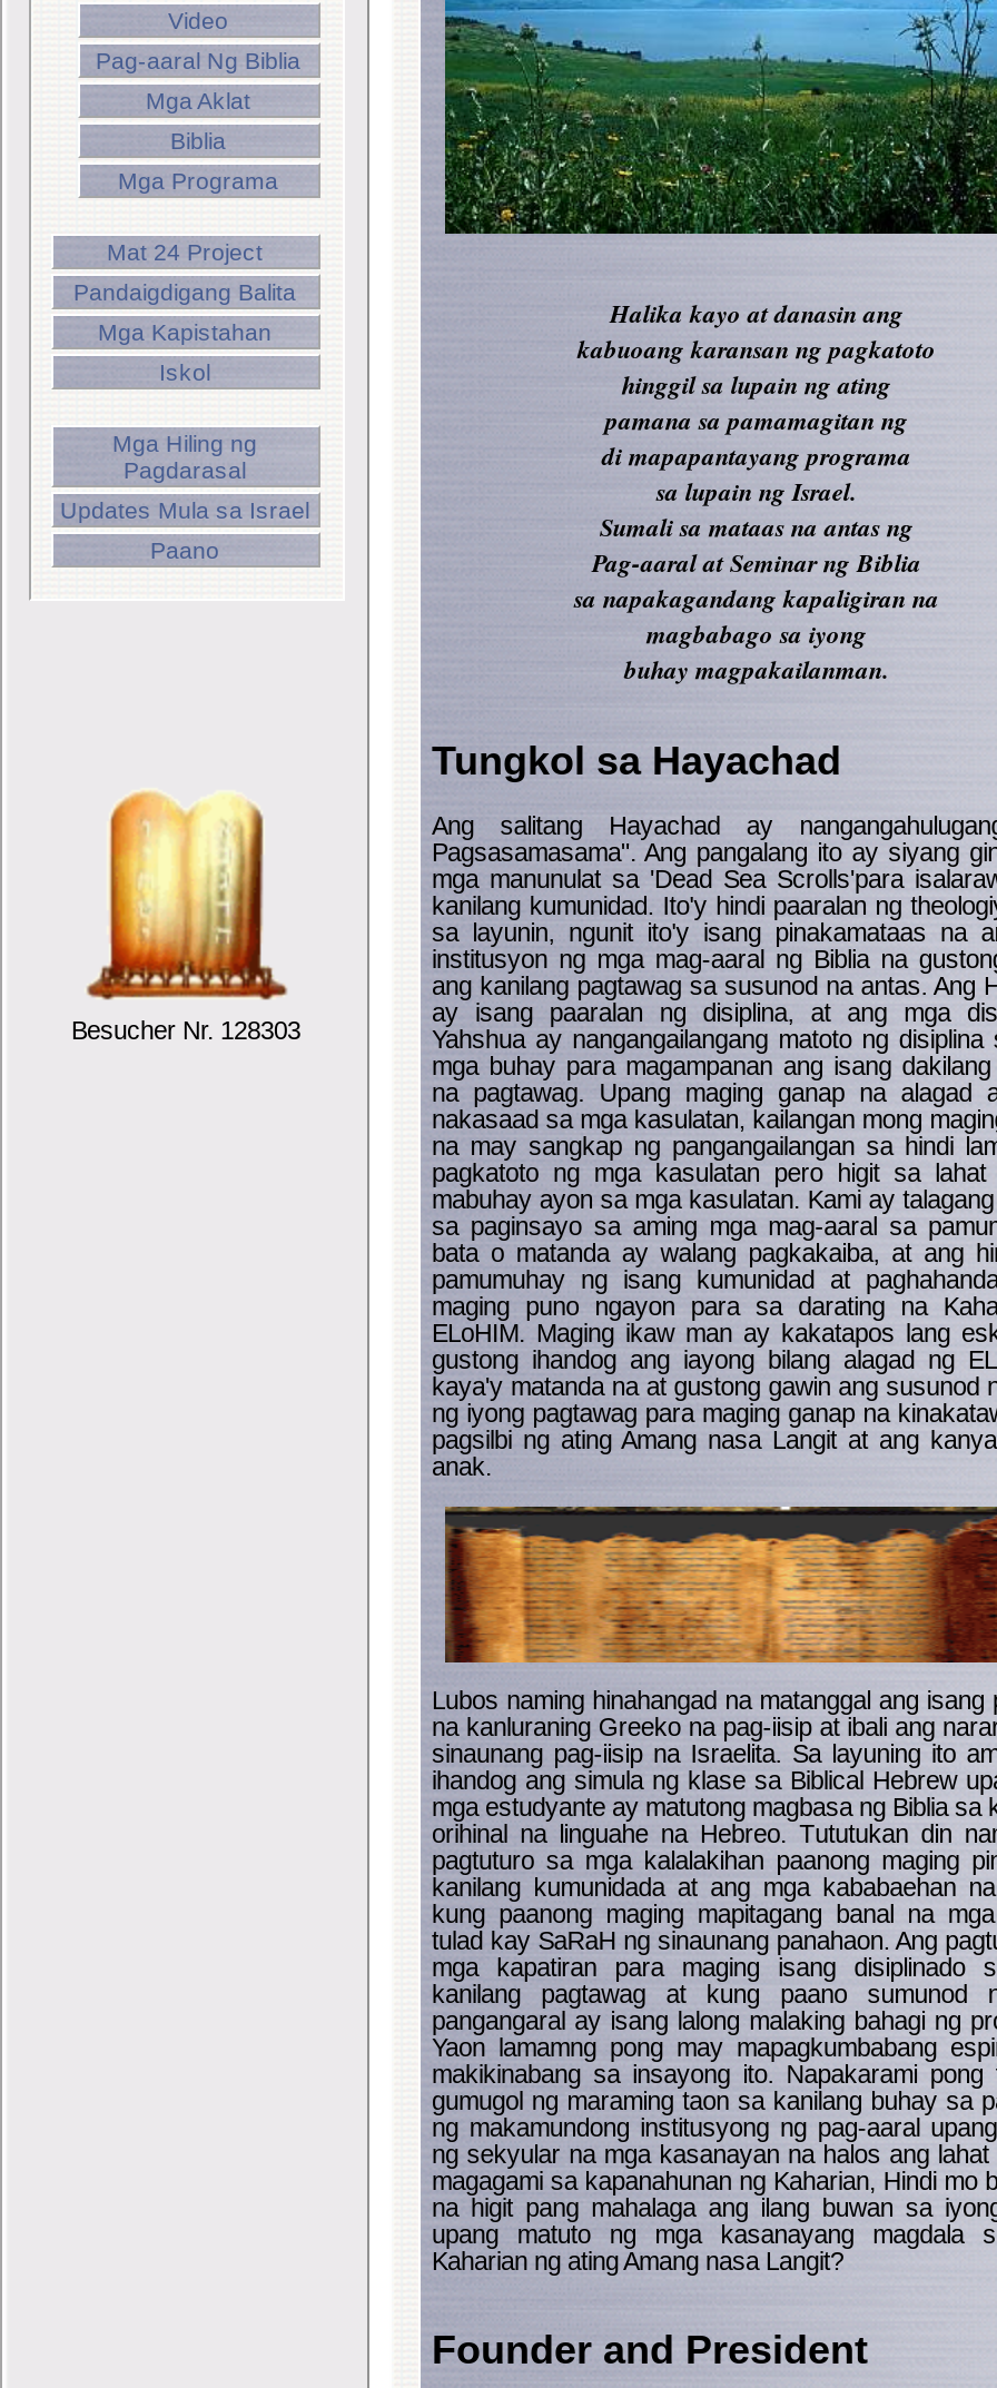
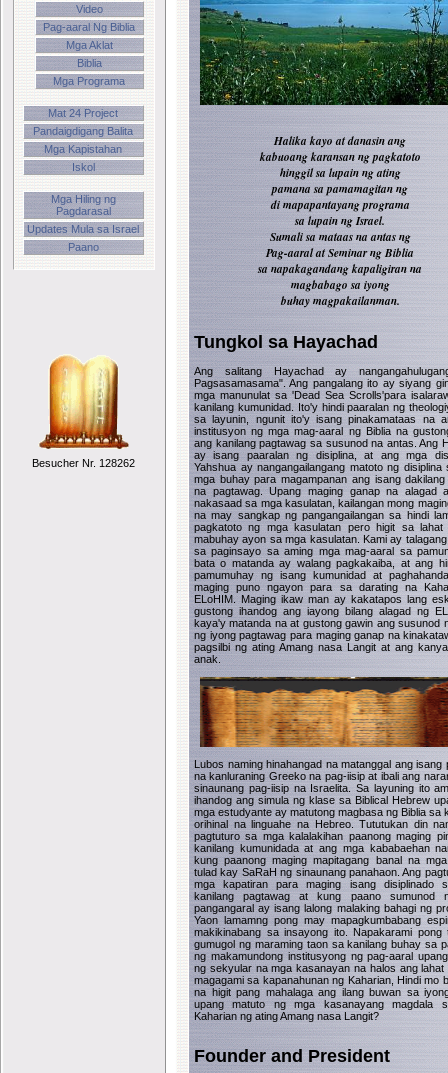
- Besucher Nr. 128303
+ Besucher Nr. 128262
